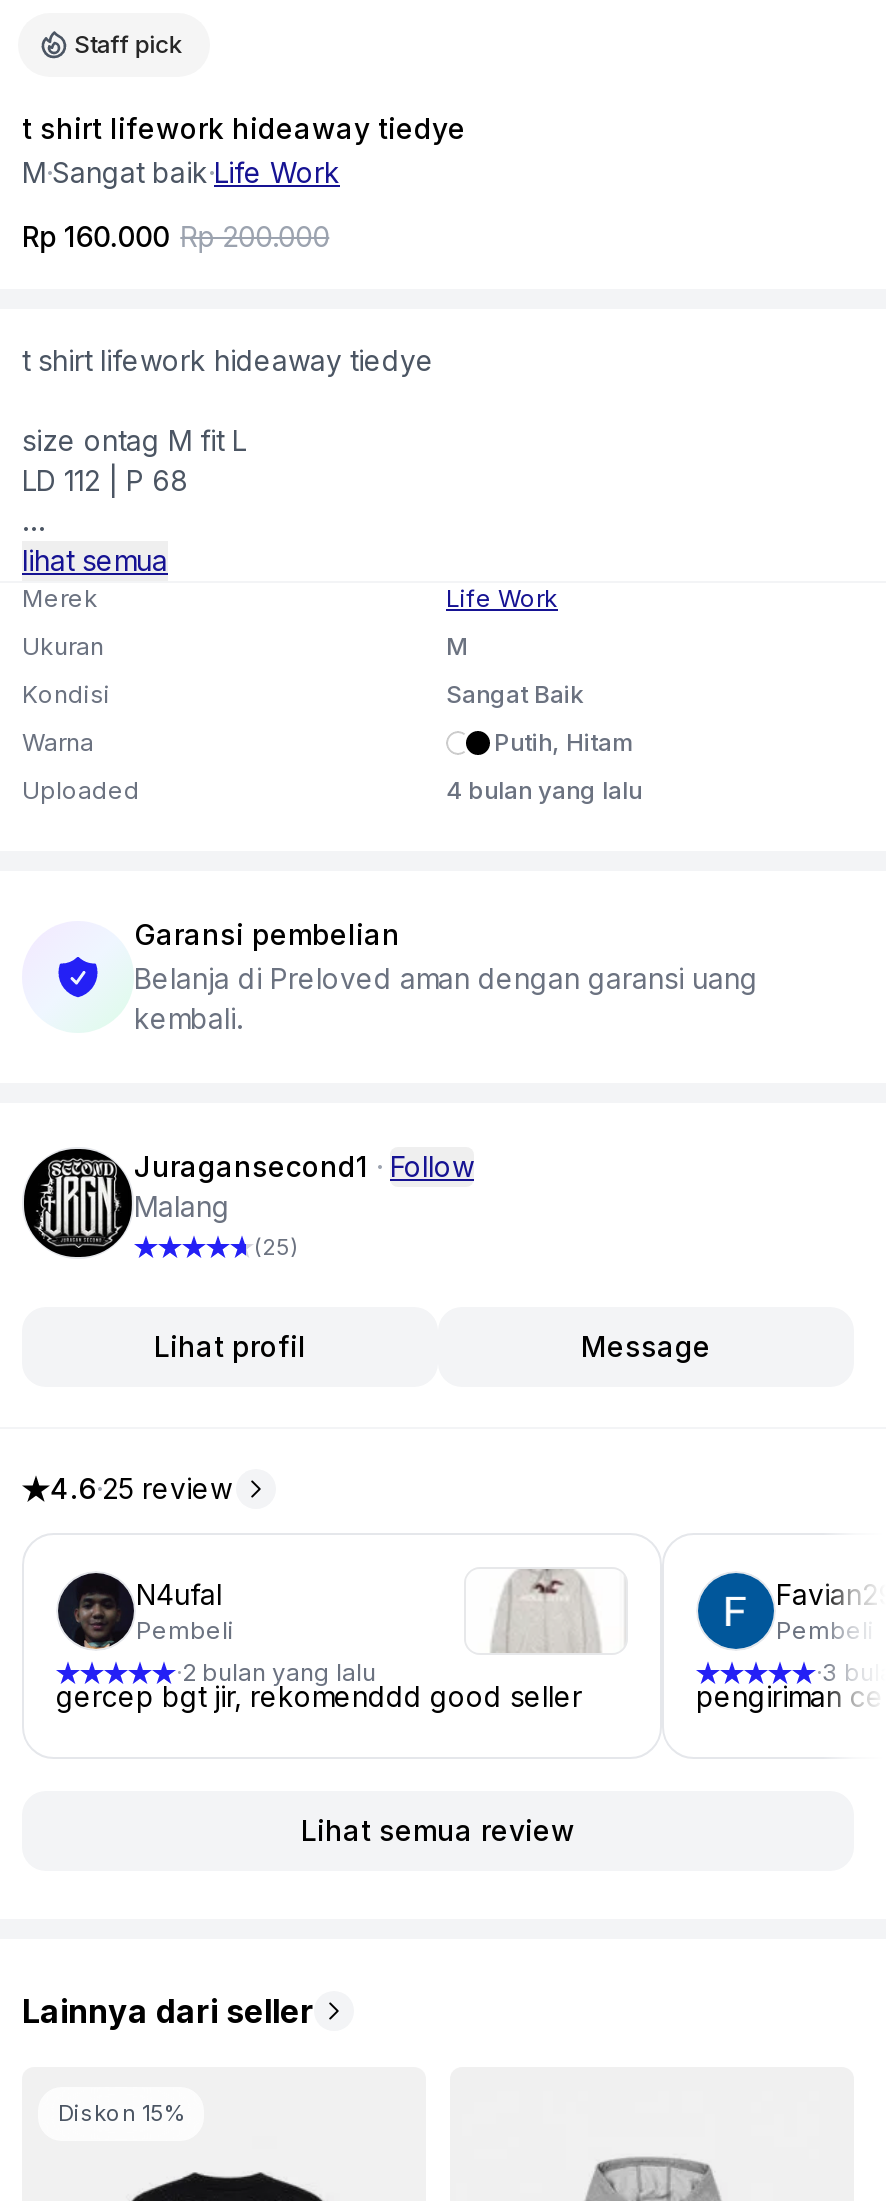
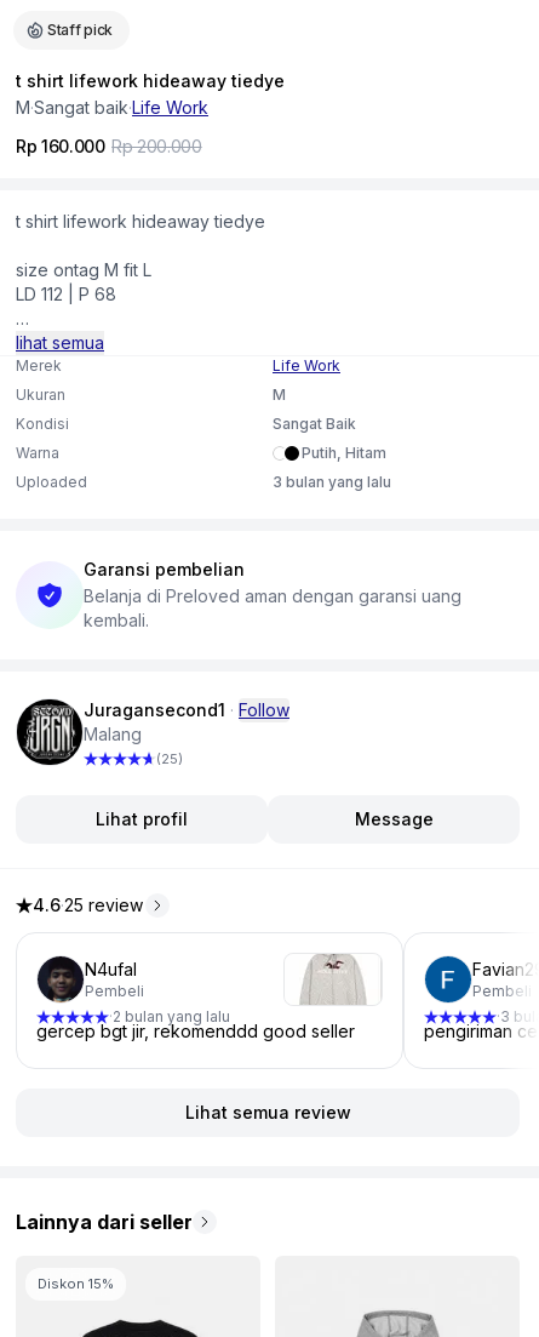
- 4 bulan yang lalu
+ 3 bulan yang lalu
